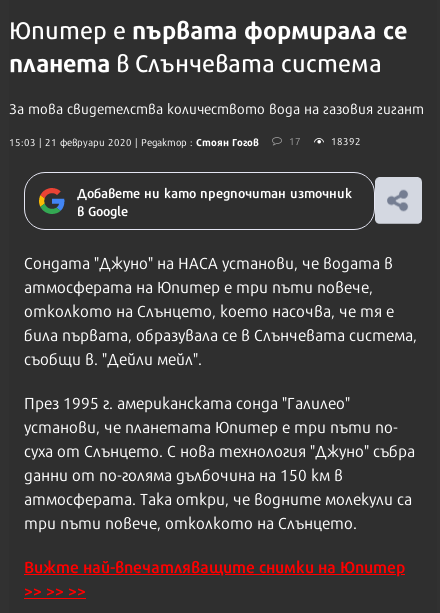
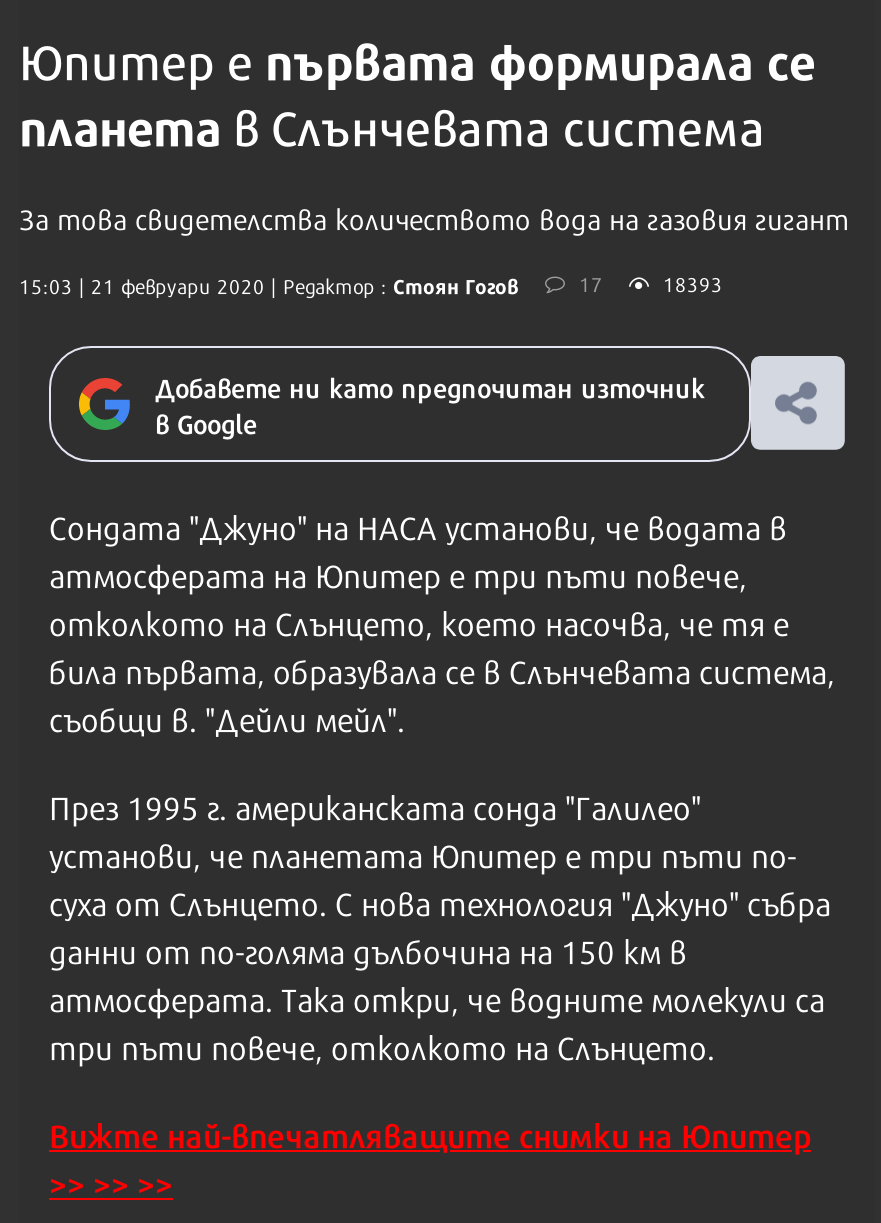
- 18392
+ 18393
